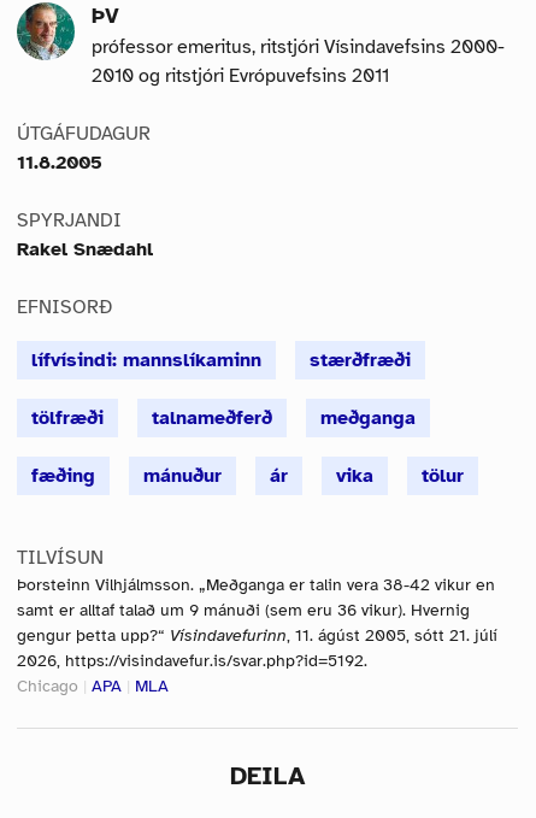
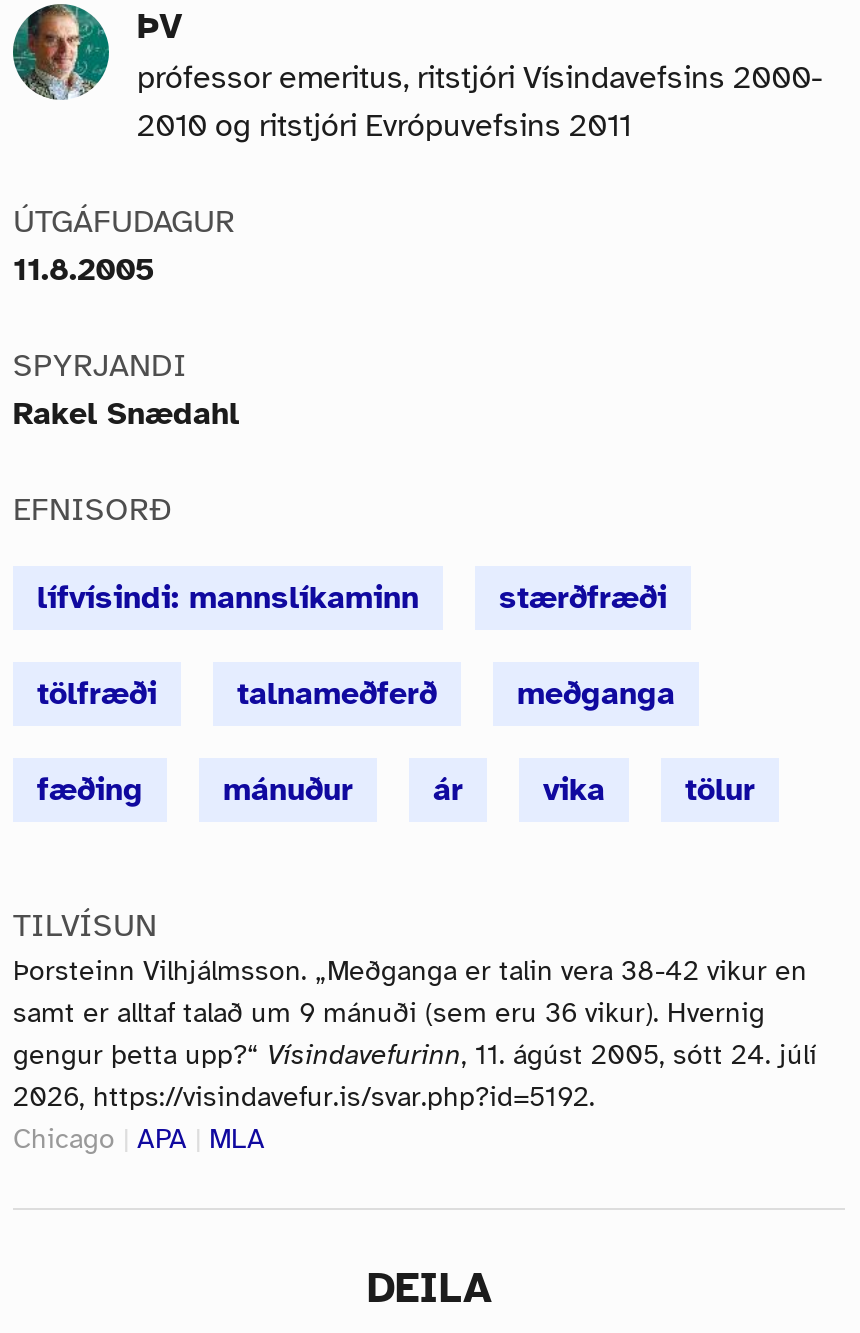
- gengur þetta upp?“Vísindavefurinn, 11. ágúst 2005, sótt 21. júlí
+ gengur þetta upp?“Vísindavefurinn, 11. ágúst 2005, sótt 24. júlí
